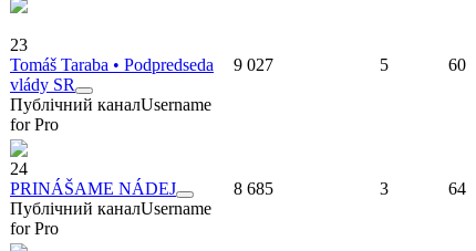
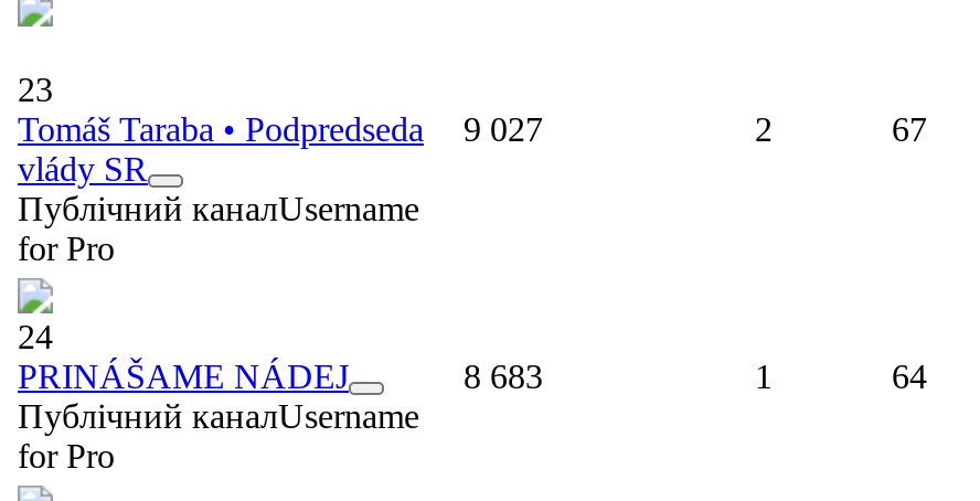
- 5
+ 2

- 60
+ 67

- 8 685
+ 8 683

- 3
+ 1
